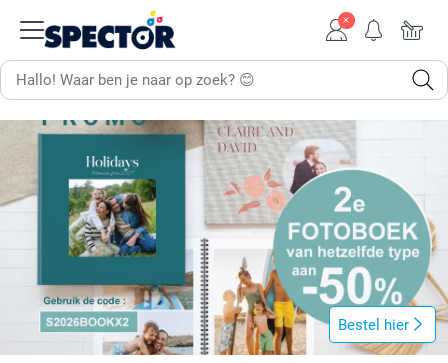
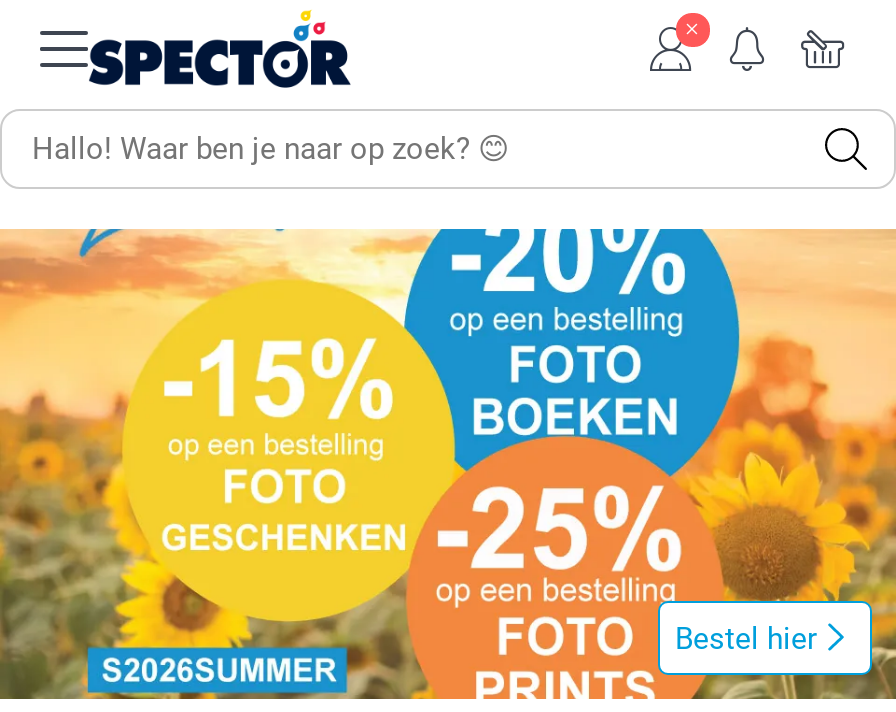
- [image]
+ [image]
